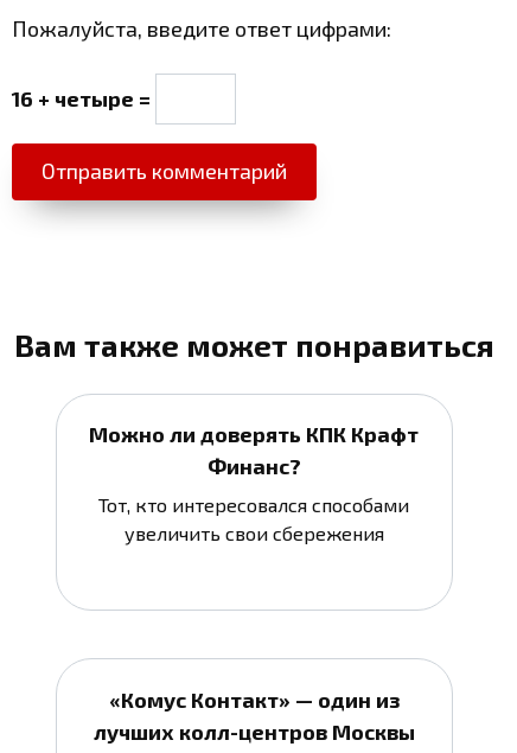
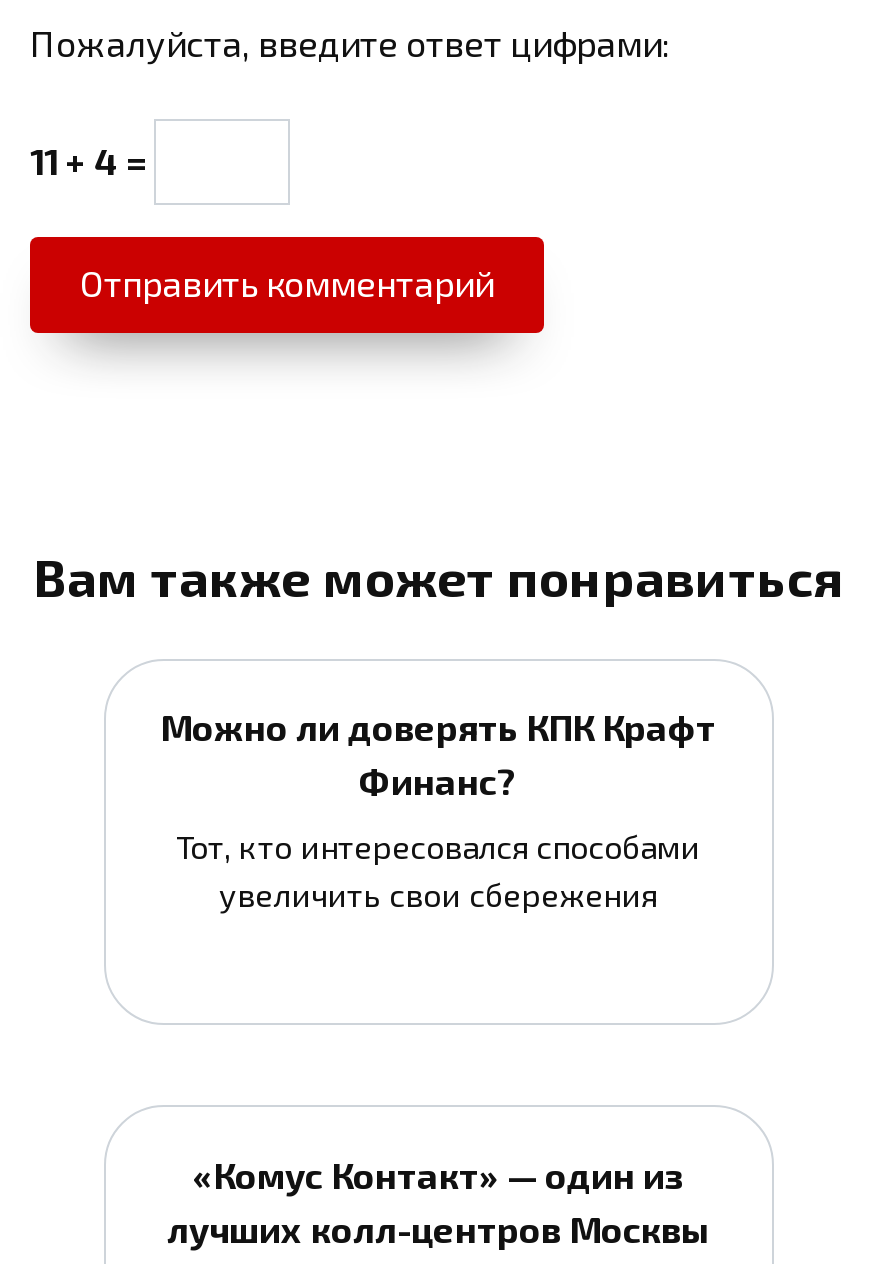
- 16 + четыре =
+ 11 + 4 =
